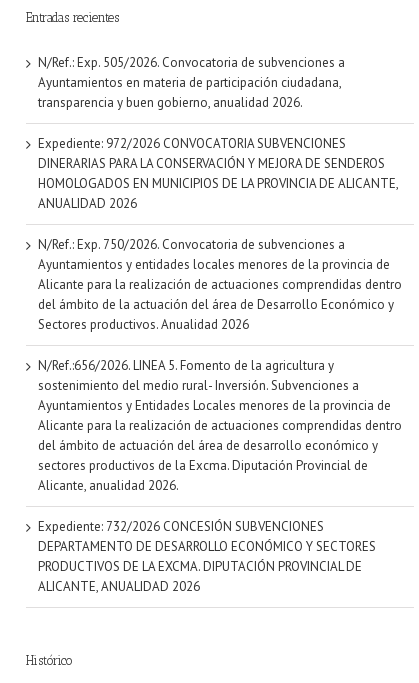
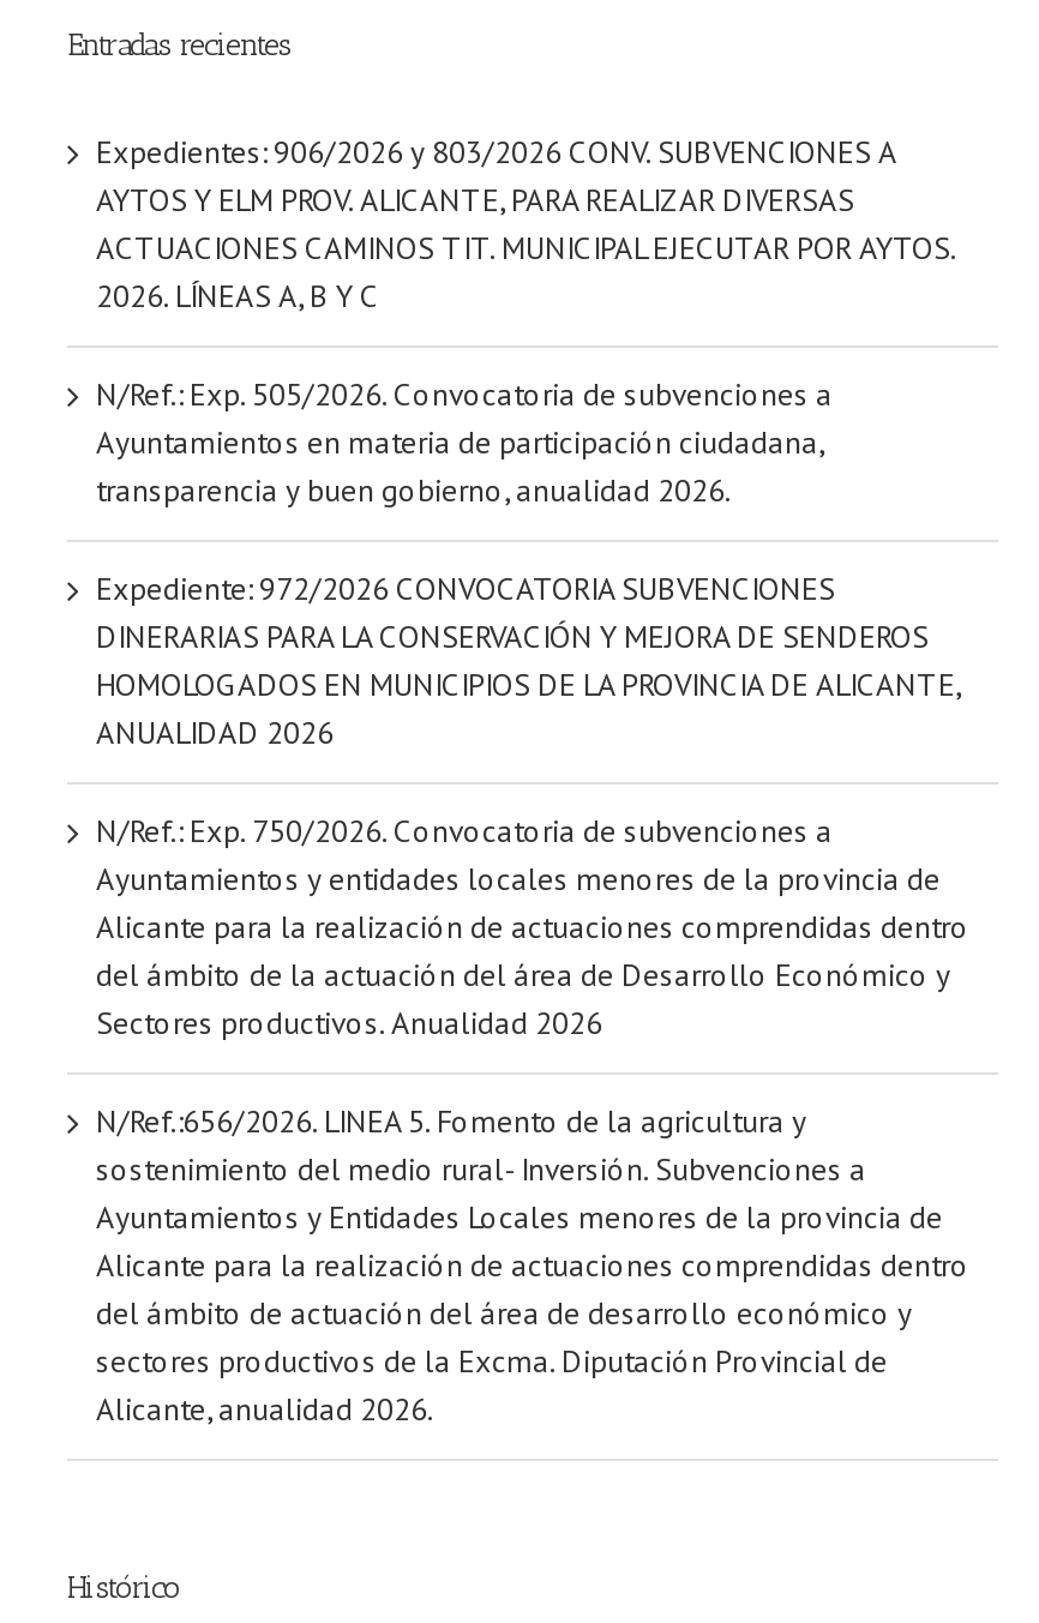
+ Expedientes: 906/2026 y 803/2026 CONV. SUBVENCIONES A
+ AYTOS Y ELM PROV. ALICANTE, PARA REALIZAR DIVERSAS
+ ACTUACIONES CAMINOS TIT. MUNICIPAL EJECUTAR POR AYTOS.
+ 2026. LÍNEAS A, B Y C

moved down: N/Ref.: Exp. 505/2026. Convocatoria de subvenciones a | Ayuntamientos en materia de participación ciudadana, | transparencia y buen gobierno, anualidad 2026. | ... | sectores productivos de la Excma. Diputación Provincial de | Alicante, anualidad 2026.

- Expediente: 732/2026 CONCESIÓN SUBVENCIONES
- DEPARTAMENTO DE DESARROLLO ECONÓMICO Y SECTORES
- PRODUCTIVOS DE LA EXCMA. DIPUTACIÓN PROVINCIAL DE
- ALICANTE, ANUALIDAD 2026
